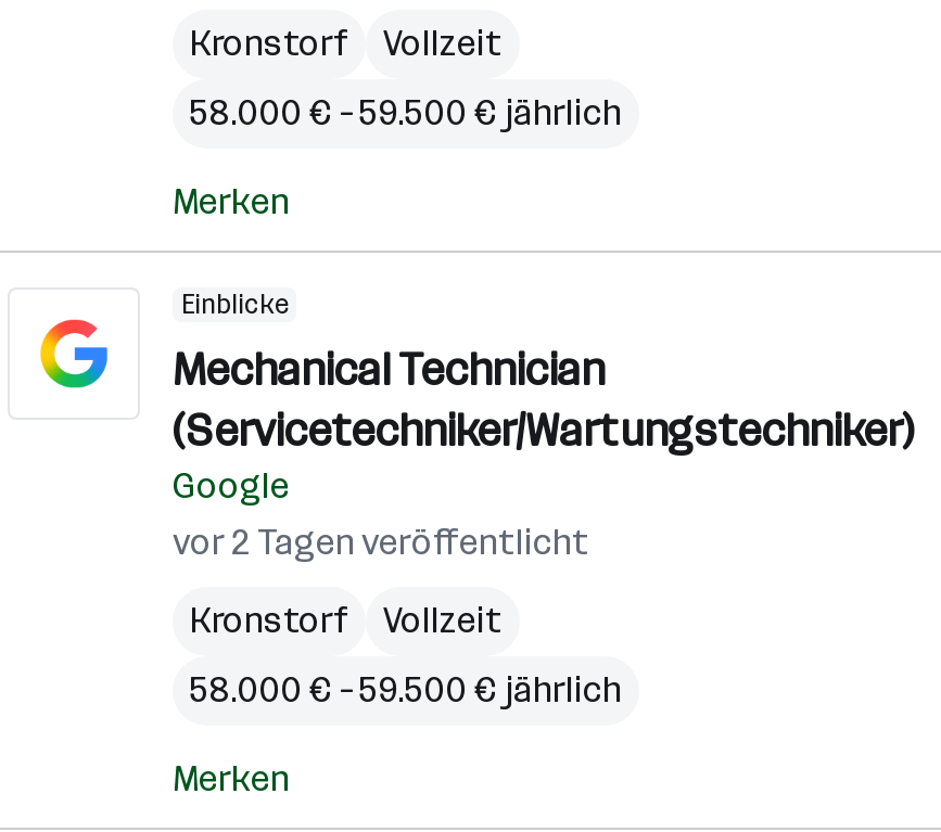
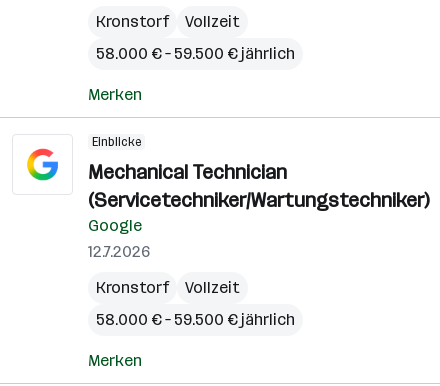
- vor 2 Tagen veröffentlicht
+ 12.7.2026
